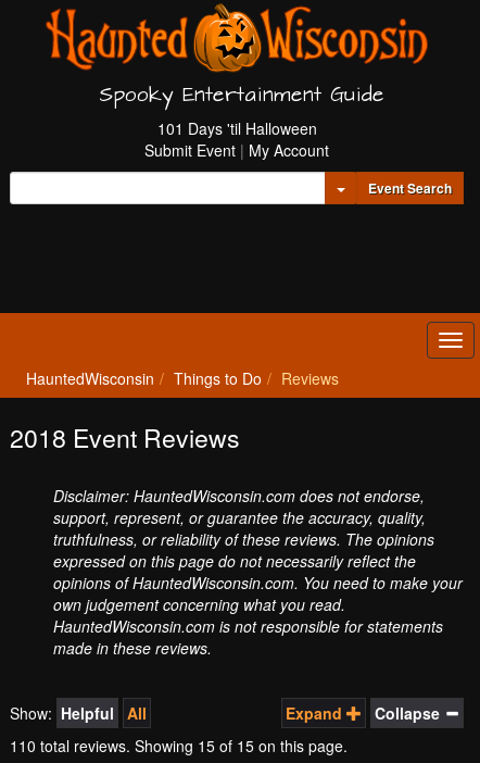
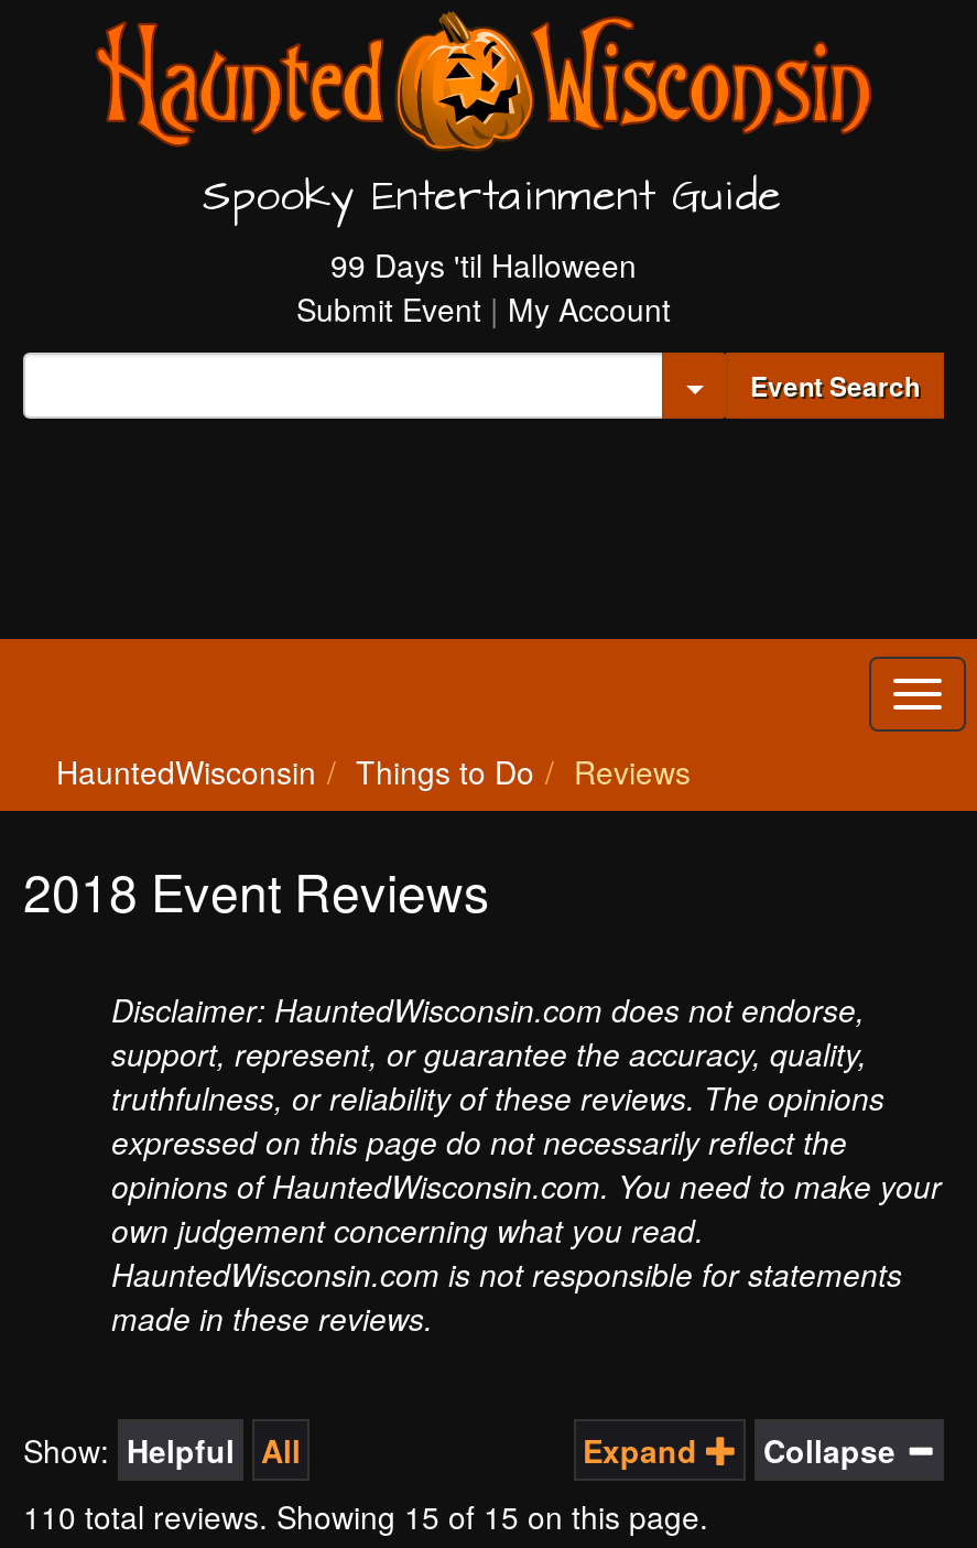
- 101 Days 'til Halloween
+ 99 Days 'til Halloween
